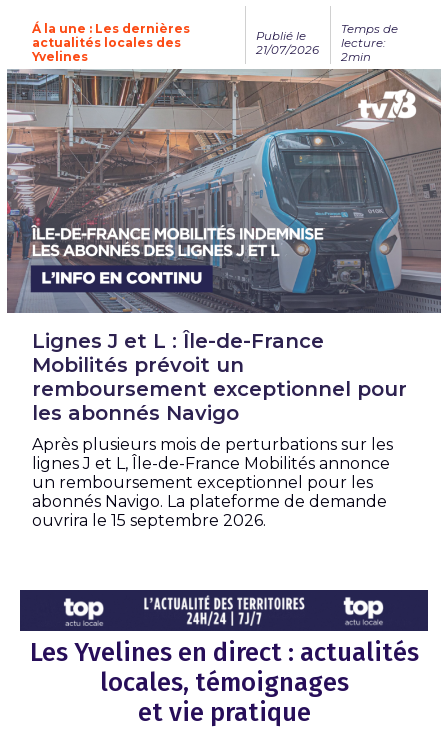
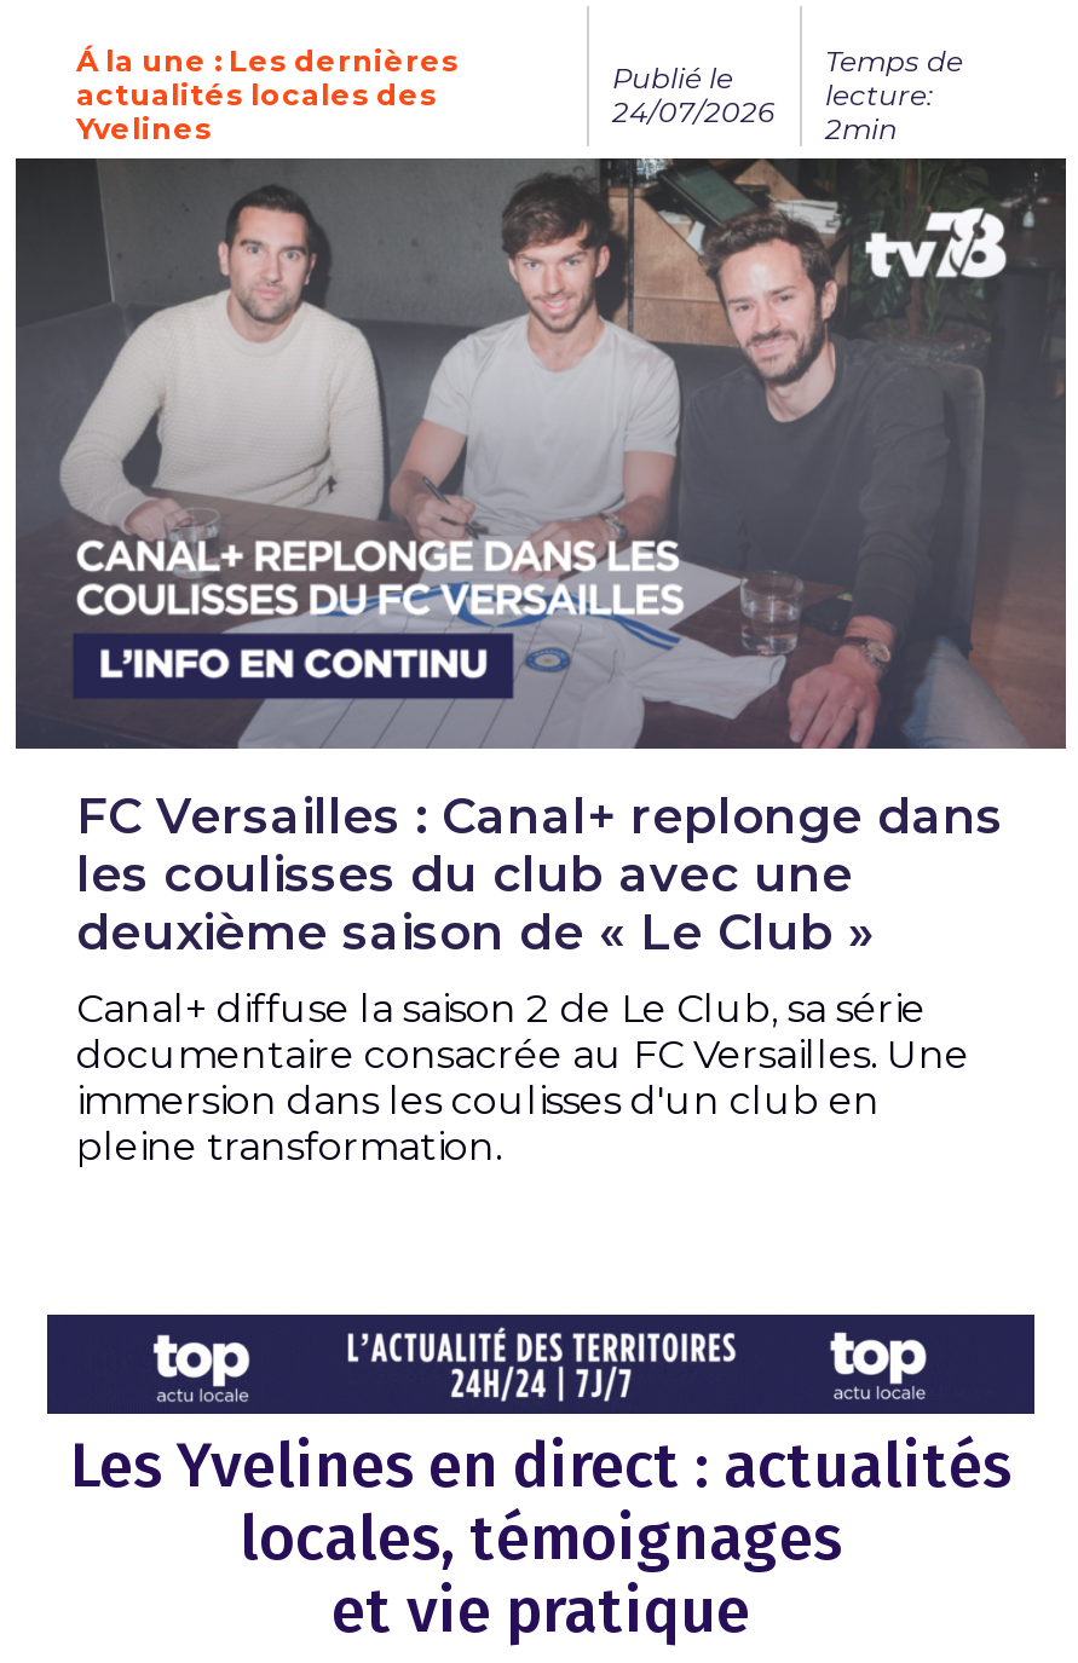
- 21/07/2026 lecture: 2min
+ 24/07/2026 lecture: 2min

- [image]
- Lignes J et L : Île-de-France
- Mobilités prévoit un
- remboursement exceptionnel pour
- les abonnés Navigo
- Après plusieurs mois de perturbations sur les
- lignes J et L, Île-de-France Mobilités annonce
- un remboursement exceptionnel pour les
- abonnés Navigo. La plateforme de demande
- ouvrira le 15 septembre 2026.
+ [image]
+ FC Versailles : Canal+ replonge dans
+ les coulisses du club avec une
+ deuxième saison de « Le Club »
+ Canal+ diffuse la saison 2 de Le Club, sa série
+ documentaire consacrée au FC Versailles. Une
+ immersion dans les coulisses d'un club en
+ pleine transformation.
